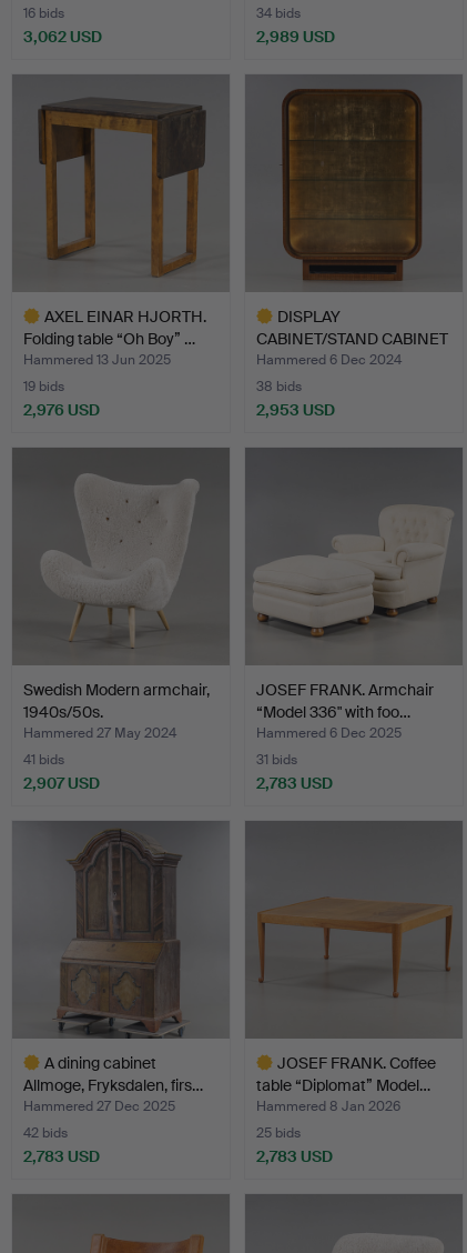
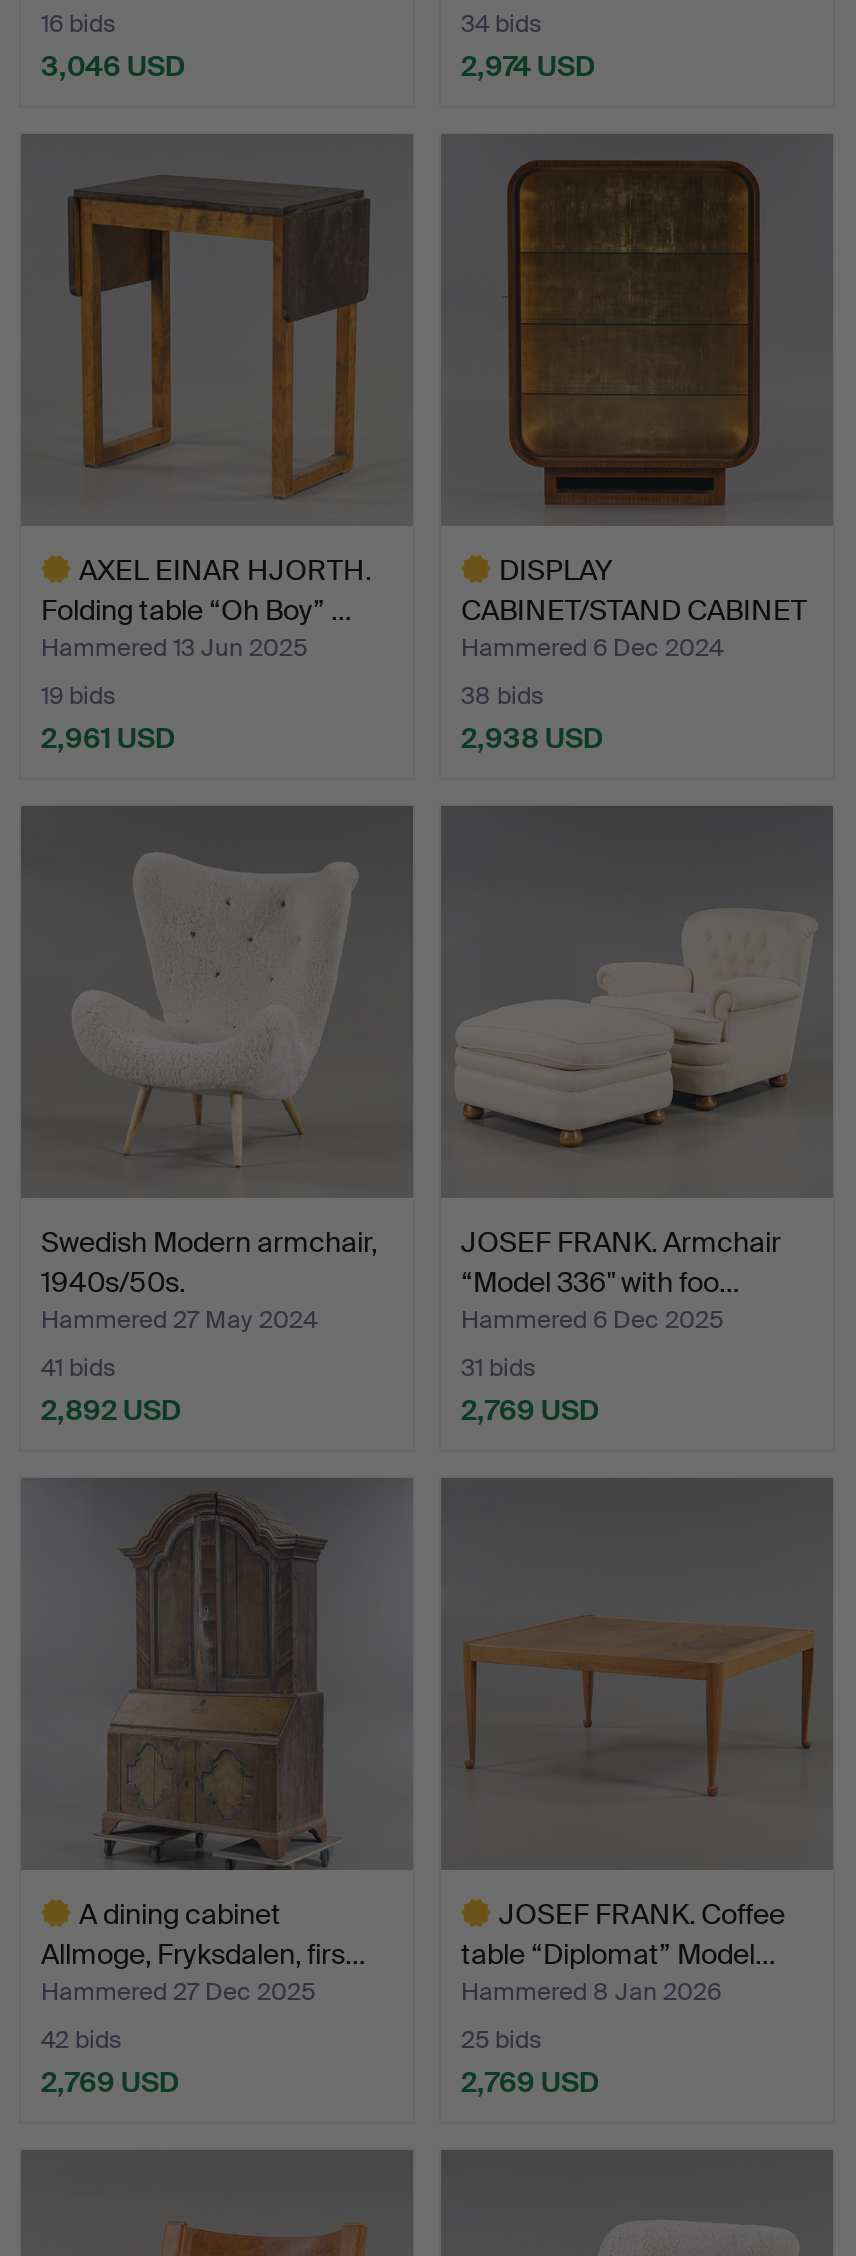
- 3,062 USD
+ 3,046 USD

- 2,989 USD
+ 2,974 USD

- 2,976 USD
+ 2,961 USD

- 2,953 USD
+ 2,938 USD

- 2,907 USD
+ 2,892 USD

- 2,783 USD
+ 2,769 USD

- 2,783 USD
+ 2,769 USD

- 2,783 USD
+ 2,769 USD
